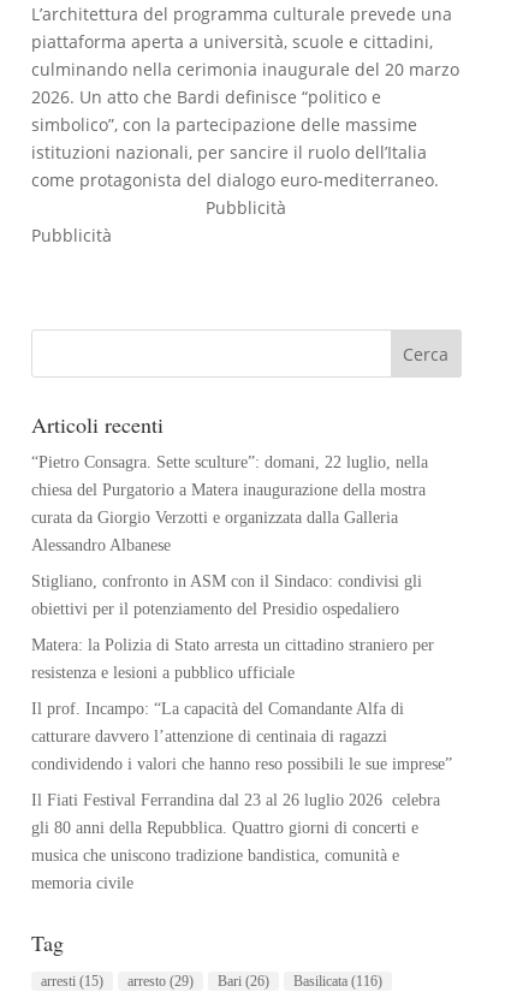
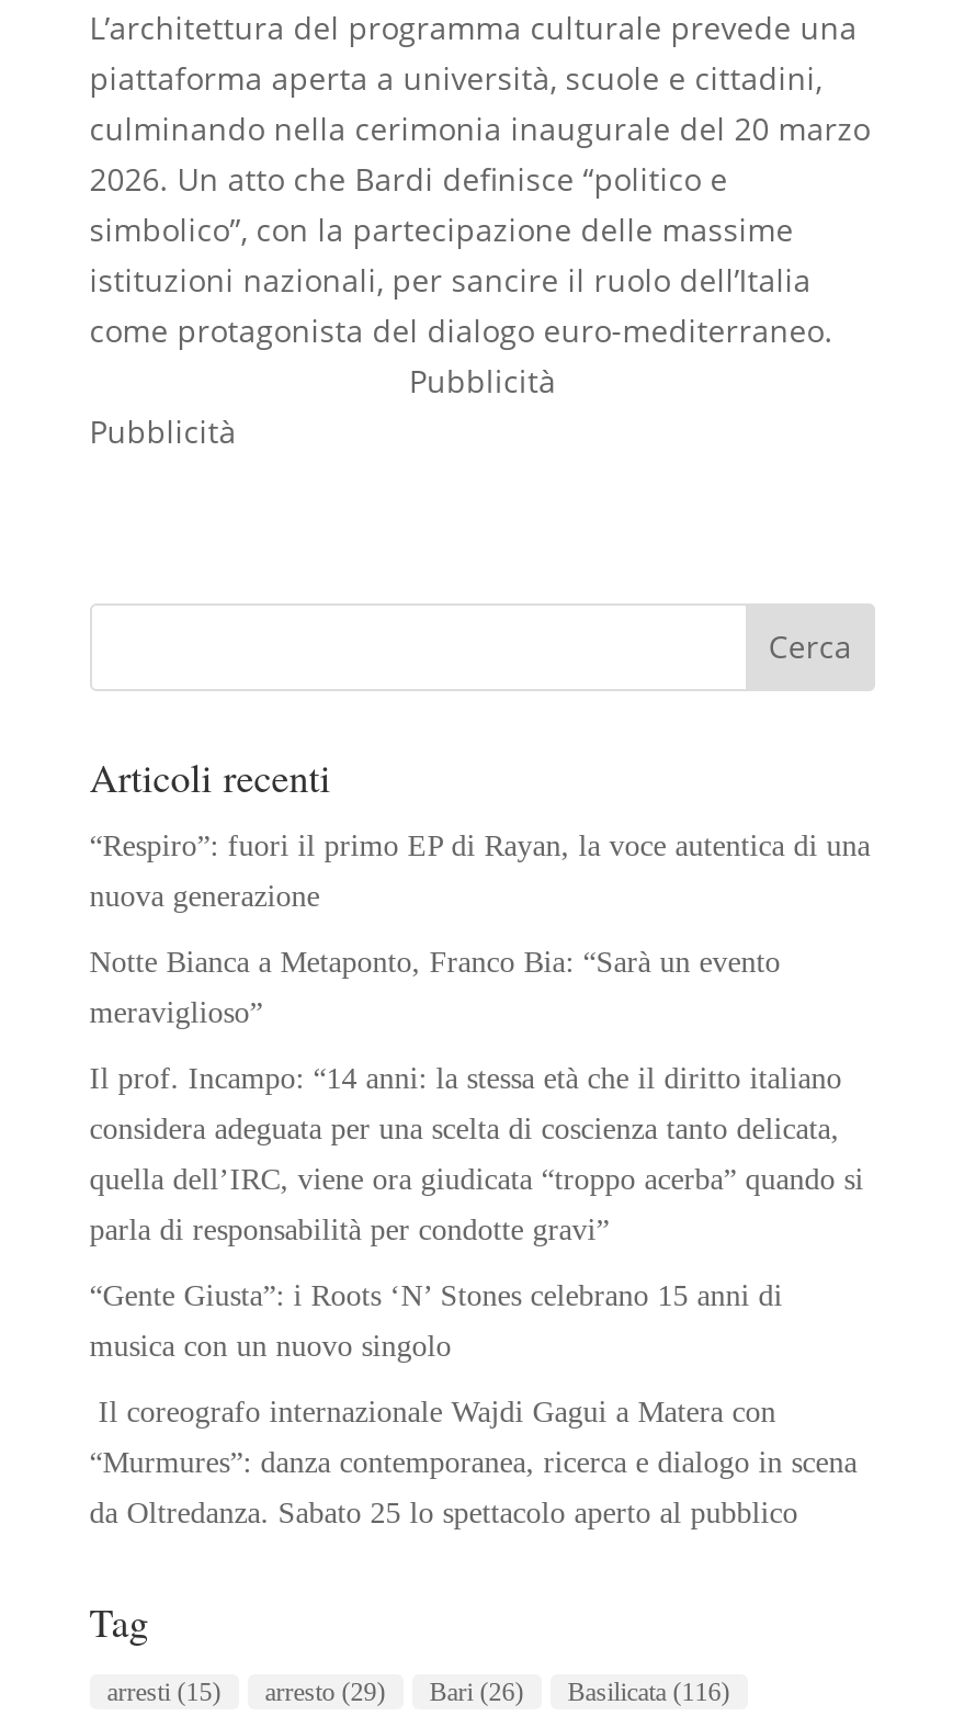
- “Pietro Consagra. Sette sculture”: domani, 22 luglio, nella
- chiesa del Purgatorio a Matera inaugurazione della mostra
- curata da Giorgio Verzotti e organizzata dalla Galleria
- Alessandro Albanese
- Stigliano, confronto in ASM con il Sindaco: condivisi gli
- obiettivi per il potenziamento del Presidio ospedaliero
- Matera: la Polizia di Stato arresta un cittadino straniero per
- resistenza e lesioni a pubblico ufficiale
- Il prof. Incampo: “La capacità del Comandante Alfa di
- catturare davvero l’attenzione di centinaia di ragazzi
- condividendo i valori che hanno reso possibili le sue imprese”
- Il Fiati Festival Ferrandina dal 23 al 26 luglio 2026 celebra
- gli 80 anni della Repubblica. Quattro giorni di concerti e
- musica che uniscono tradizione bandistica, comunità e
- memoria civile
+ “Respiro”: fuori il primo EP di Rayan, la voce autentica di una
+ nuova generazione
+ Notte Bianca a Metaponto, Franco Bia: “Sarà un evento
+ meraviglioso”
+ Il prof. Incampo: “14 anni: la stessa età che il diritto italiano
+ considera adeguata per una scelta di coscienza tanto delicata,
+ quella dell’IRC, viene ora giudicata “troppo acerba” quando si
+ parla di responsabilità per condotte gravi”
+ “Gente Giusta”: i Roots ‘N’ Stones celebrano 15 anni di
+ musica con un nuovo singolo
+ Il coreografo internazionale Wajdi Gagui a Matera con
+ “Murmures”: danza contemporanea, ricerca e dialogo in scena
+ da Oltredanza. Sabato 25 lo spettacolo aperto al pubblico
